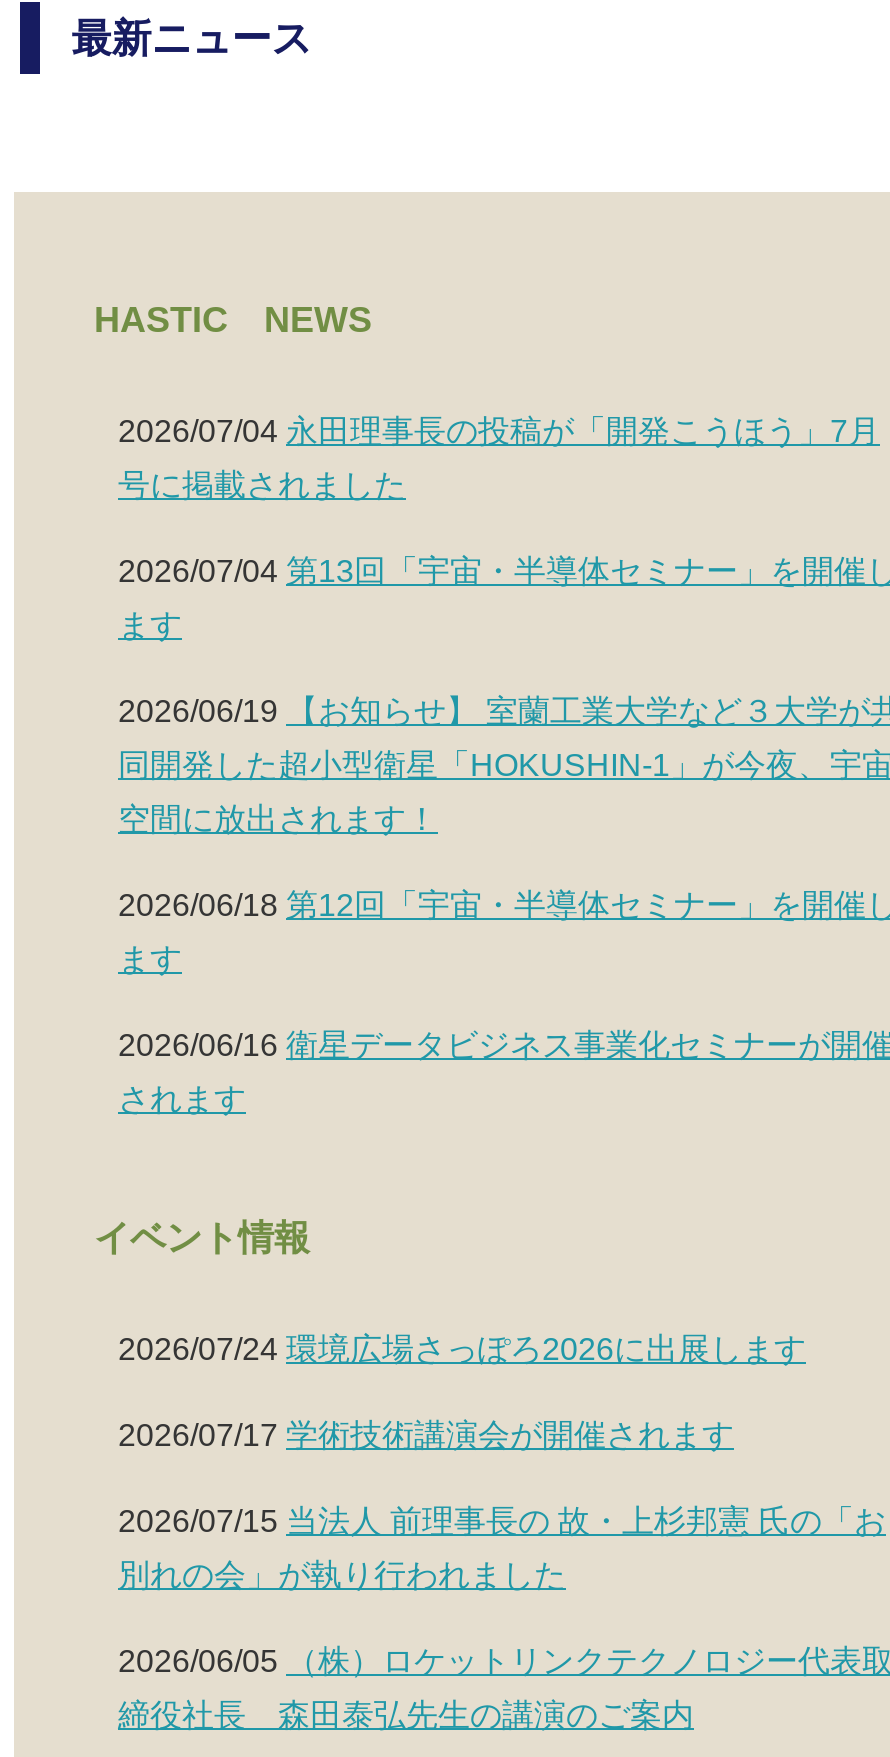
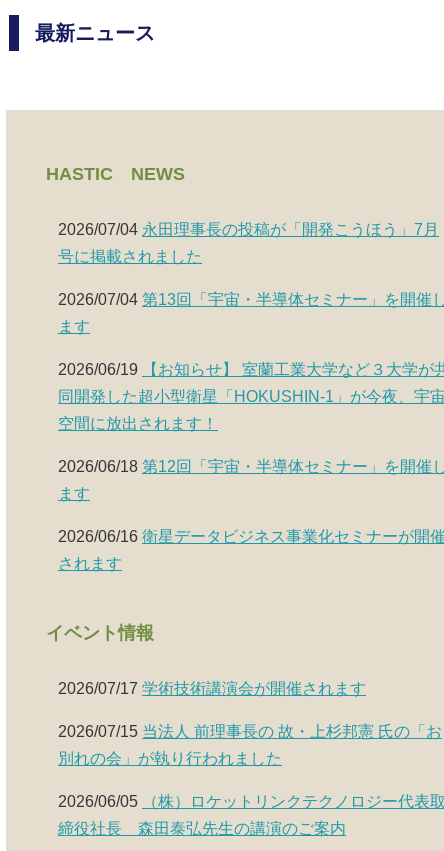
- 2026/07/24環境広場さっぽろ2026に出展します
